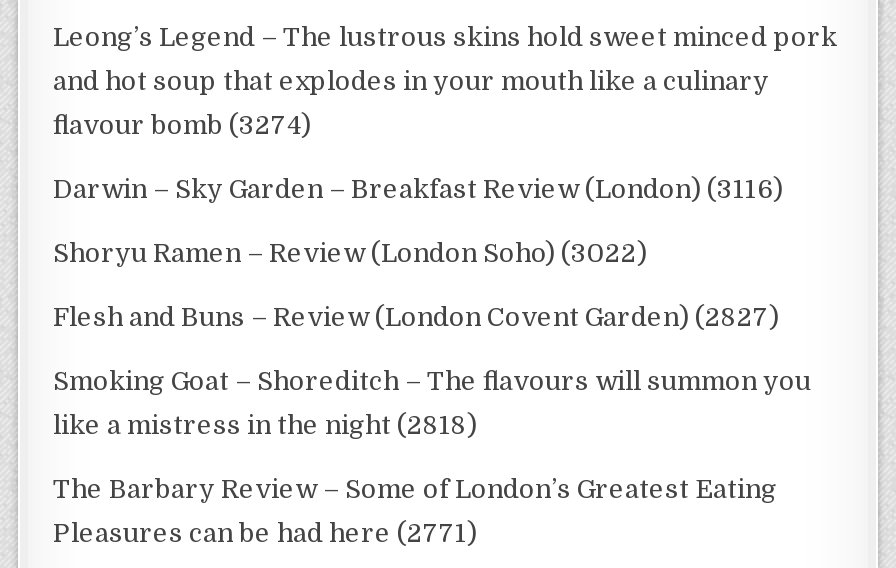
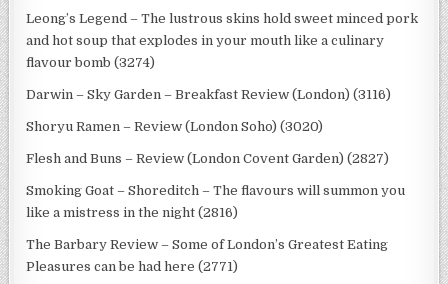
- Shoryu Ramen – Review (London Soho) (3022)
+ Shoryu Ramen – Review (London Soho) (3020)

- like a mistress in the night (2818)
+ like a mistress in the night (2816)
